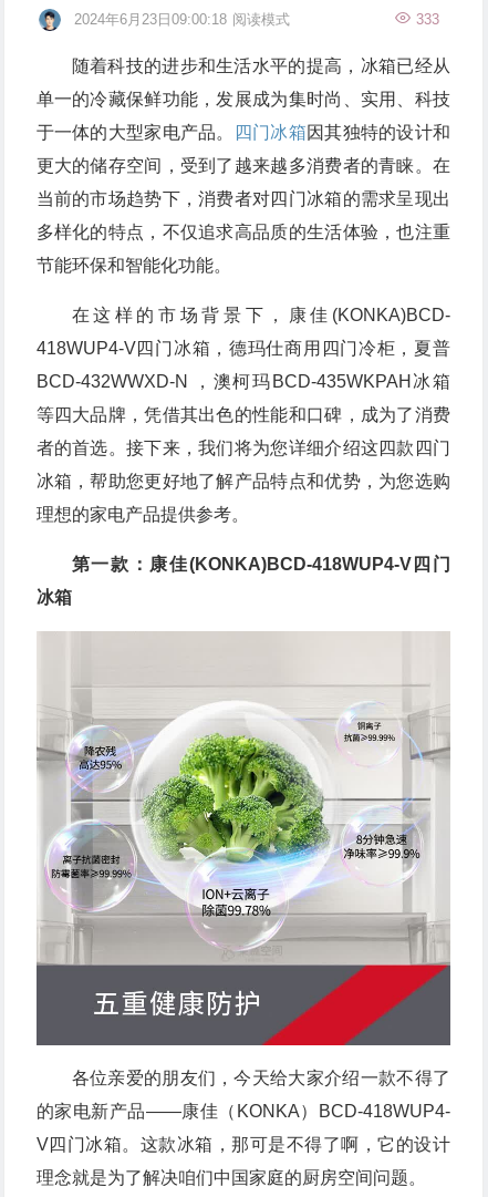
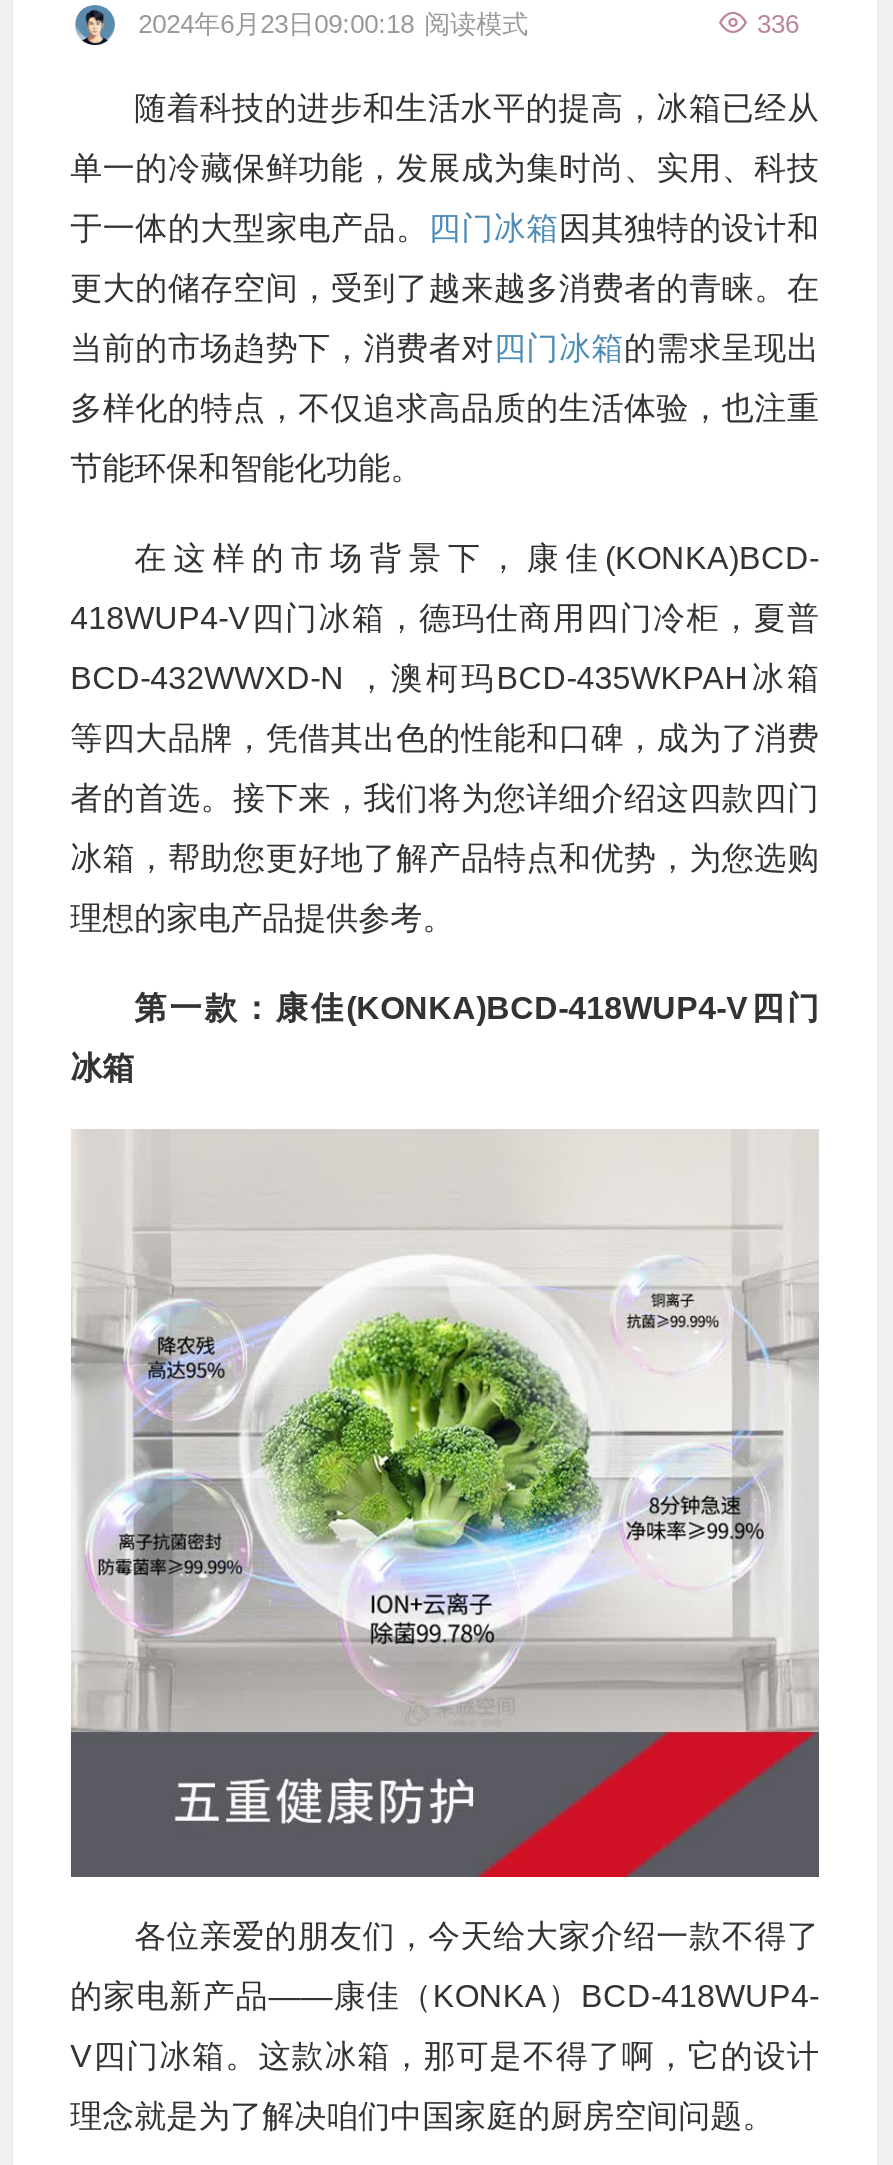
- 333
+ 336
